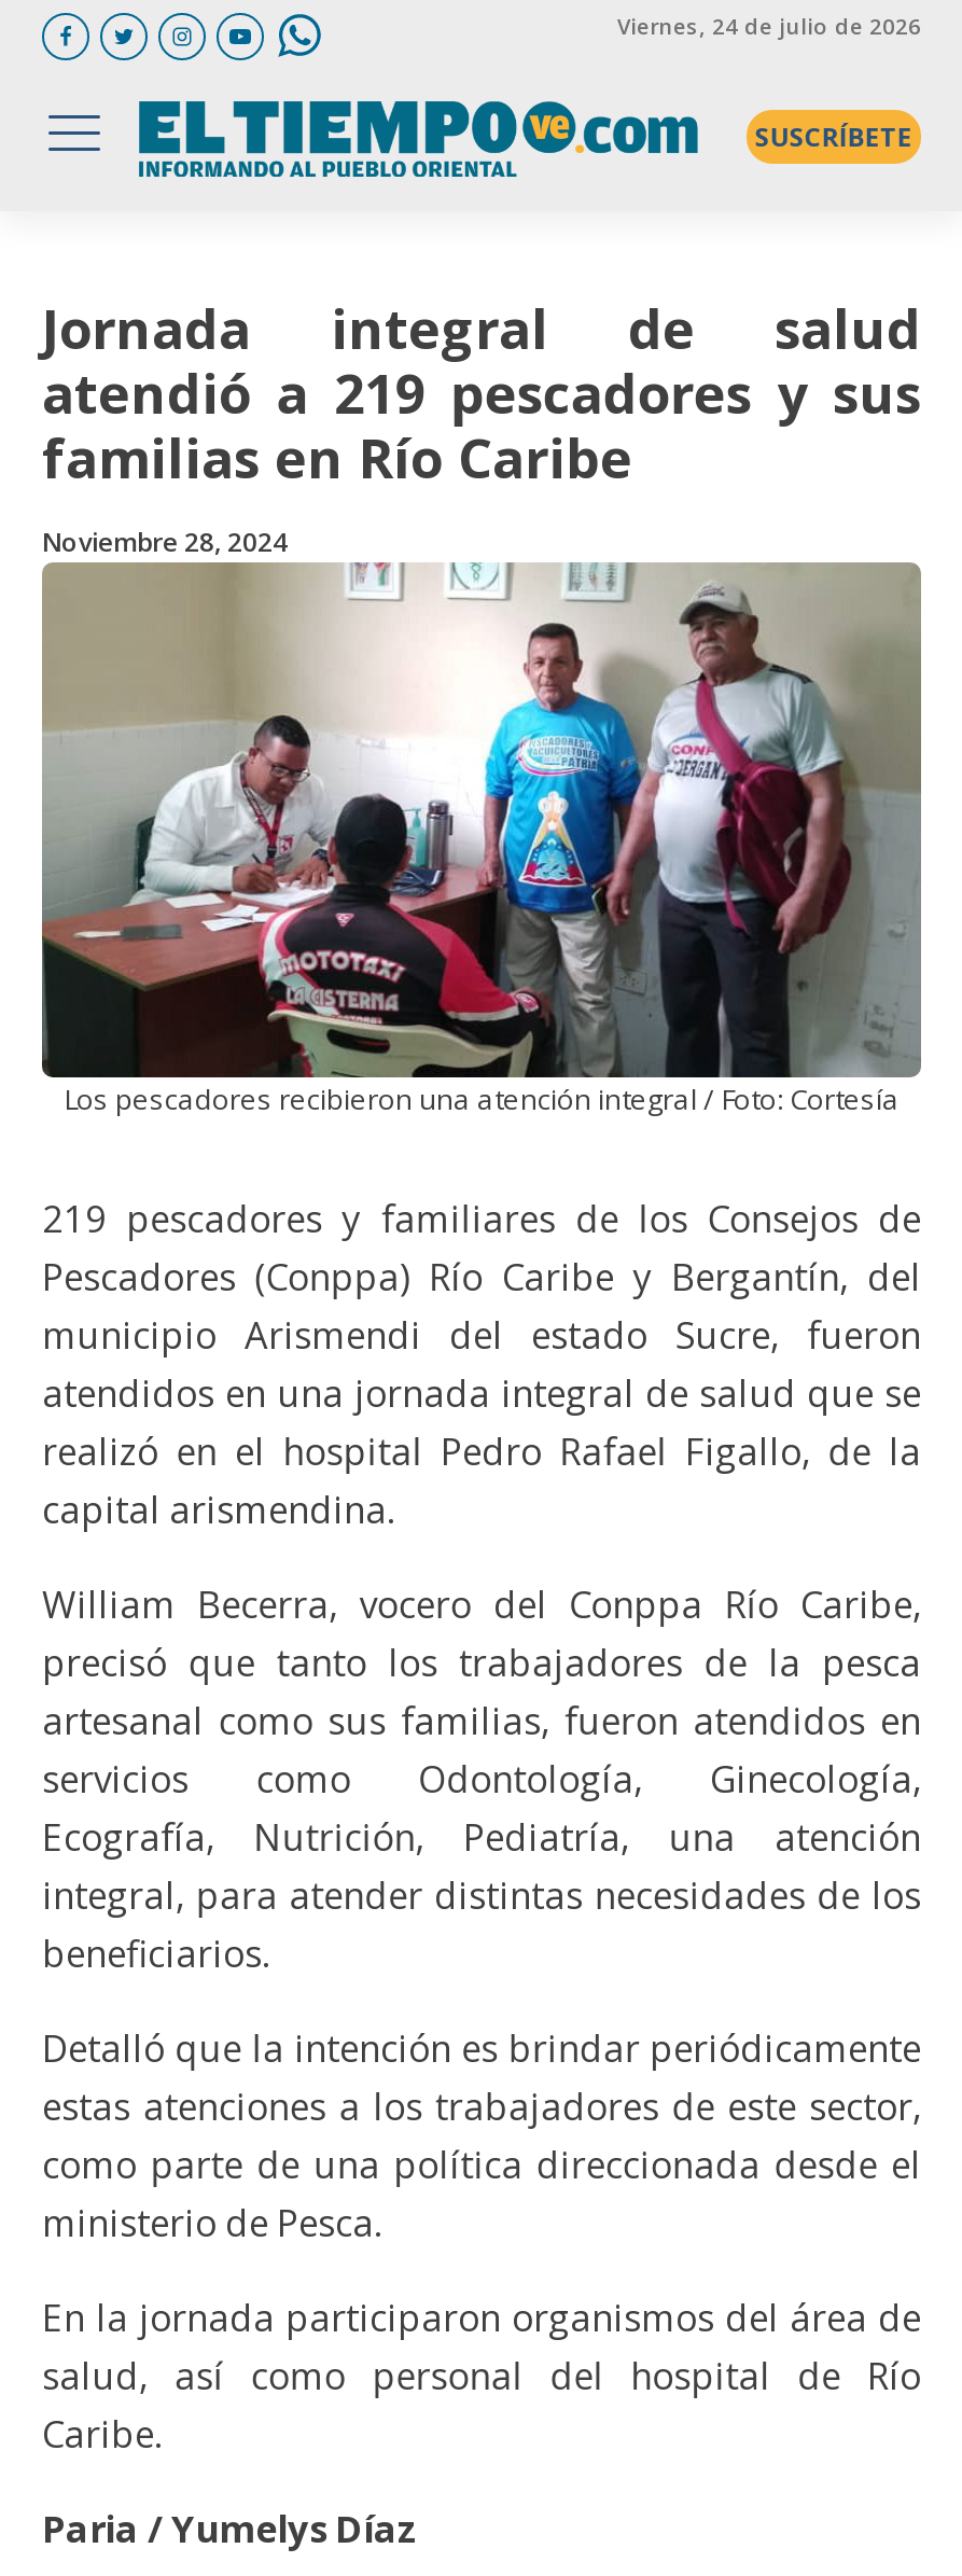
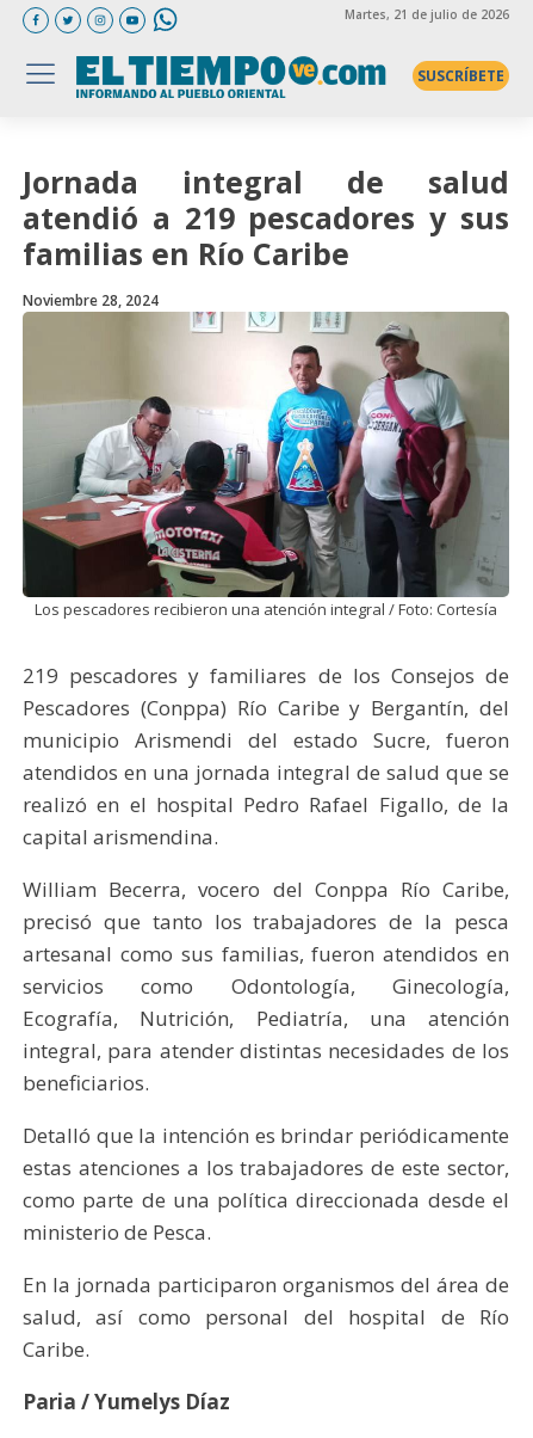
- Viernes, 24 de julio de 2026
+ Martes, 21 de julio de 2026
